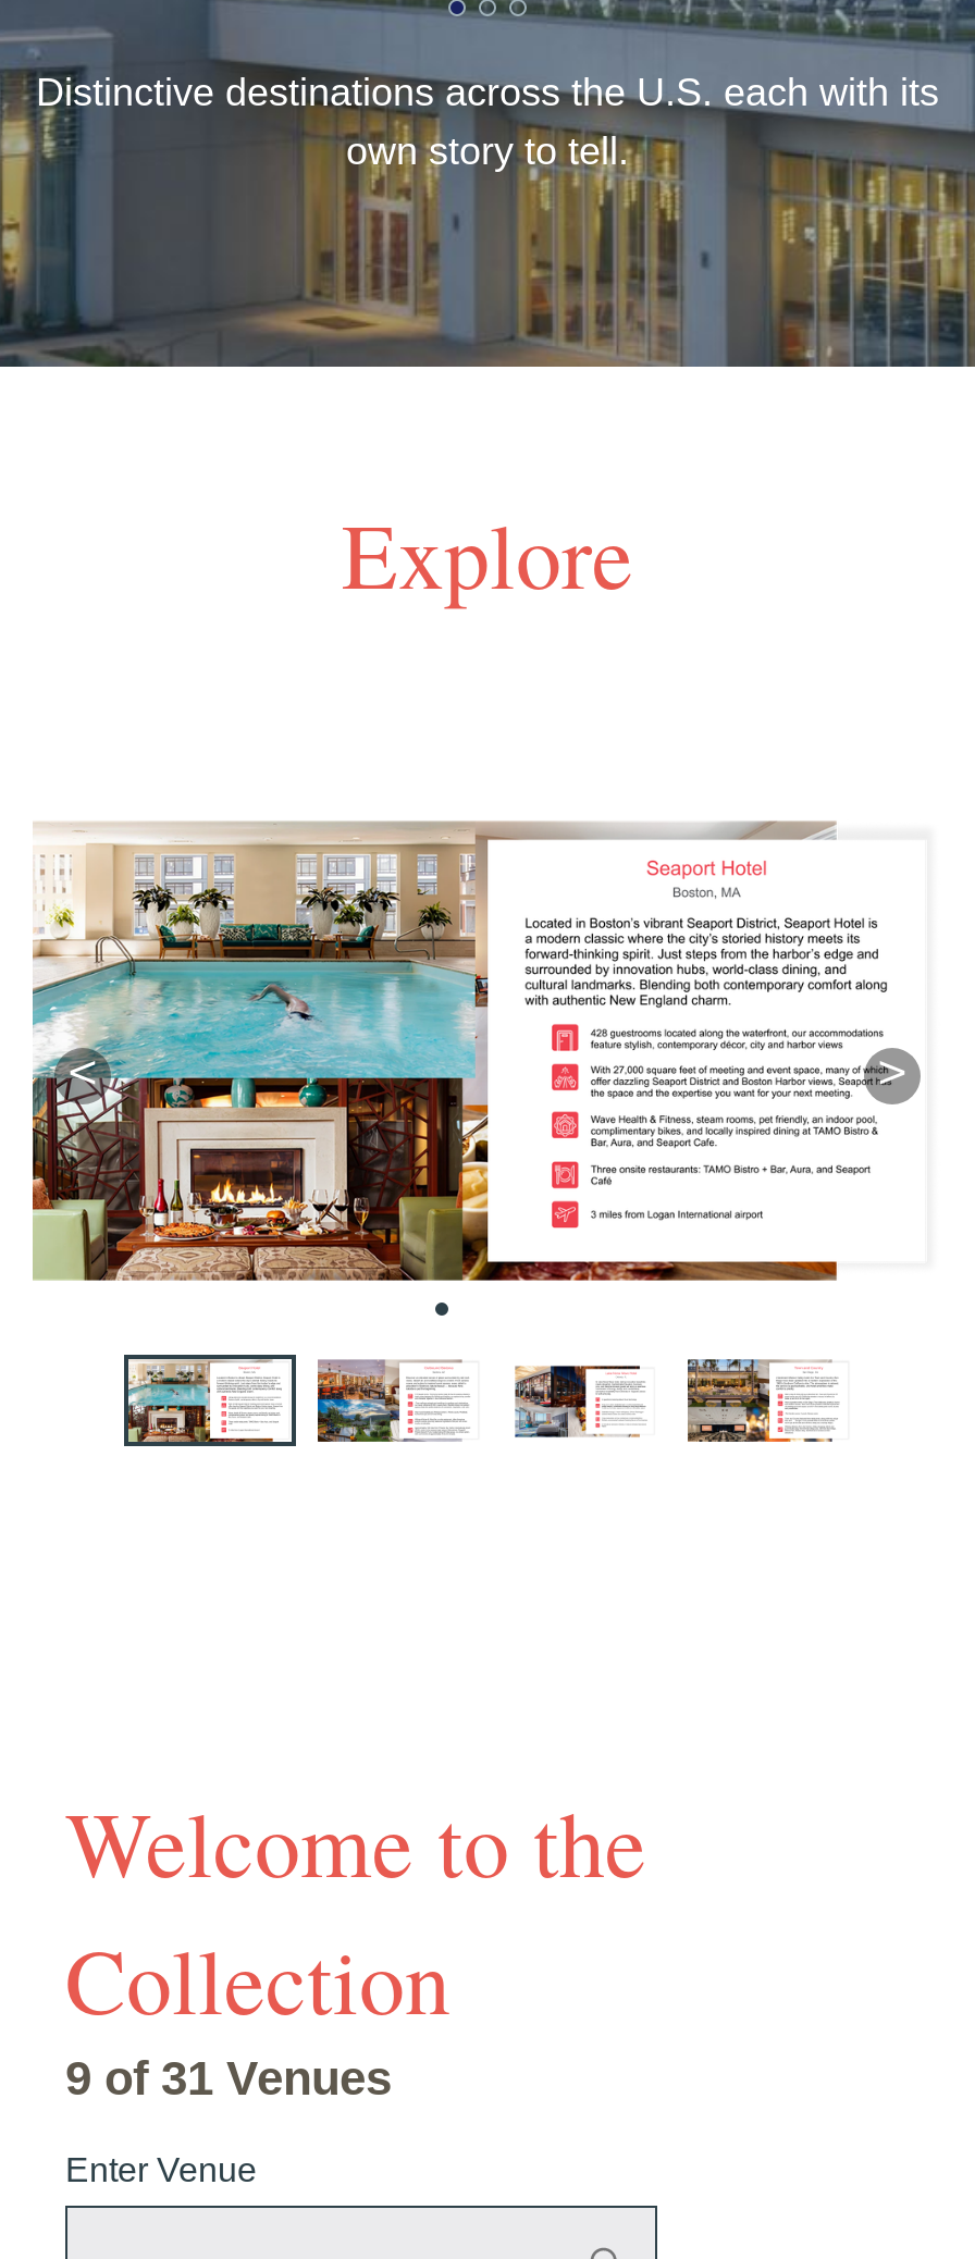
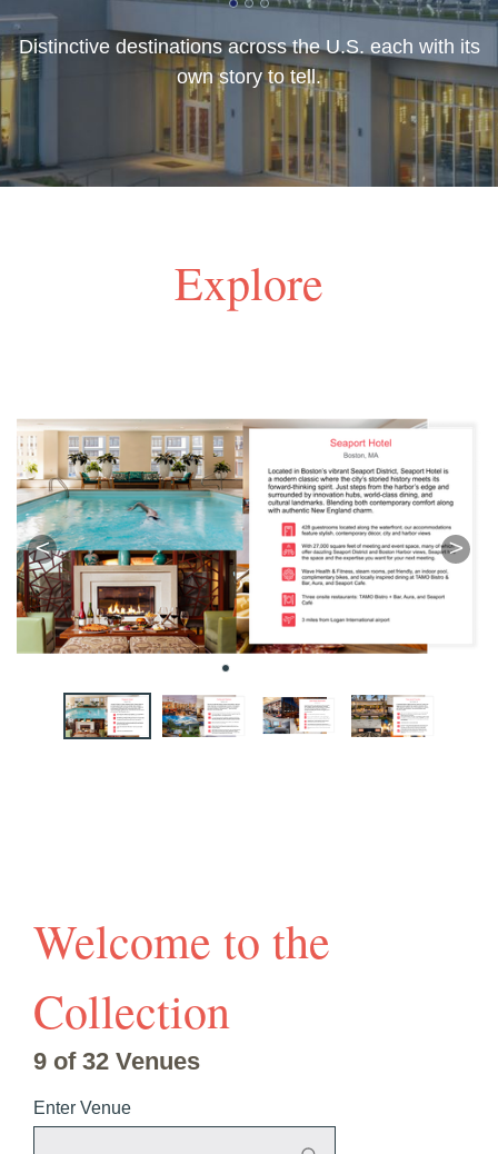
- 9 of 31 Venues
+ 9 of 32 Venues
